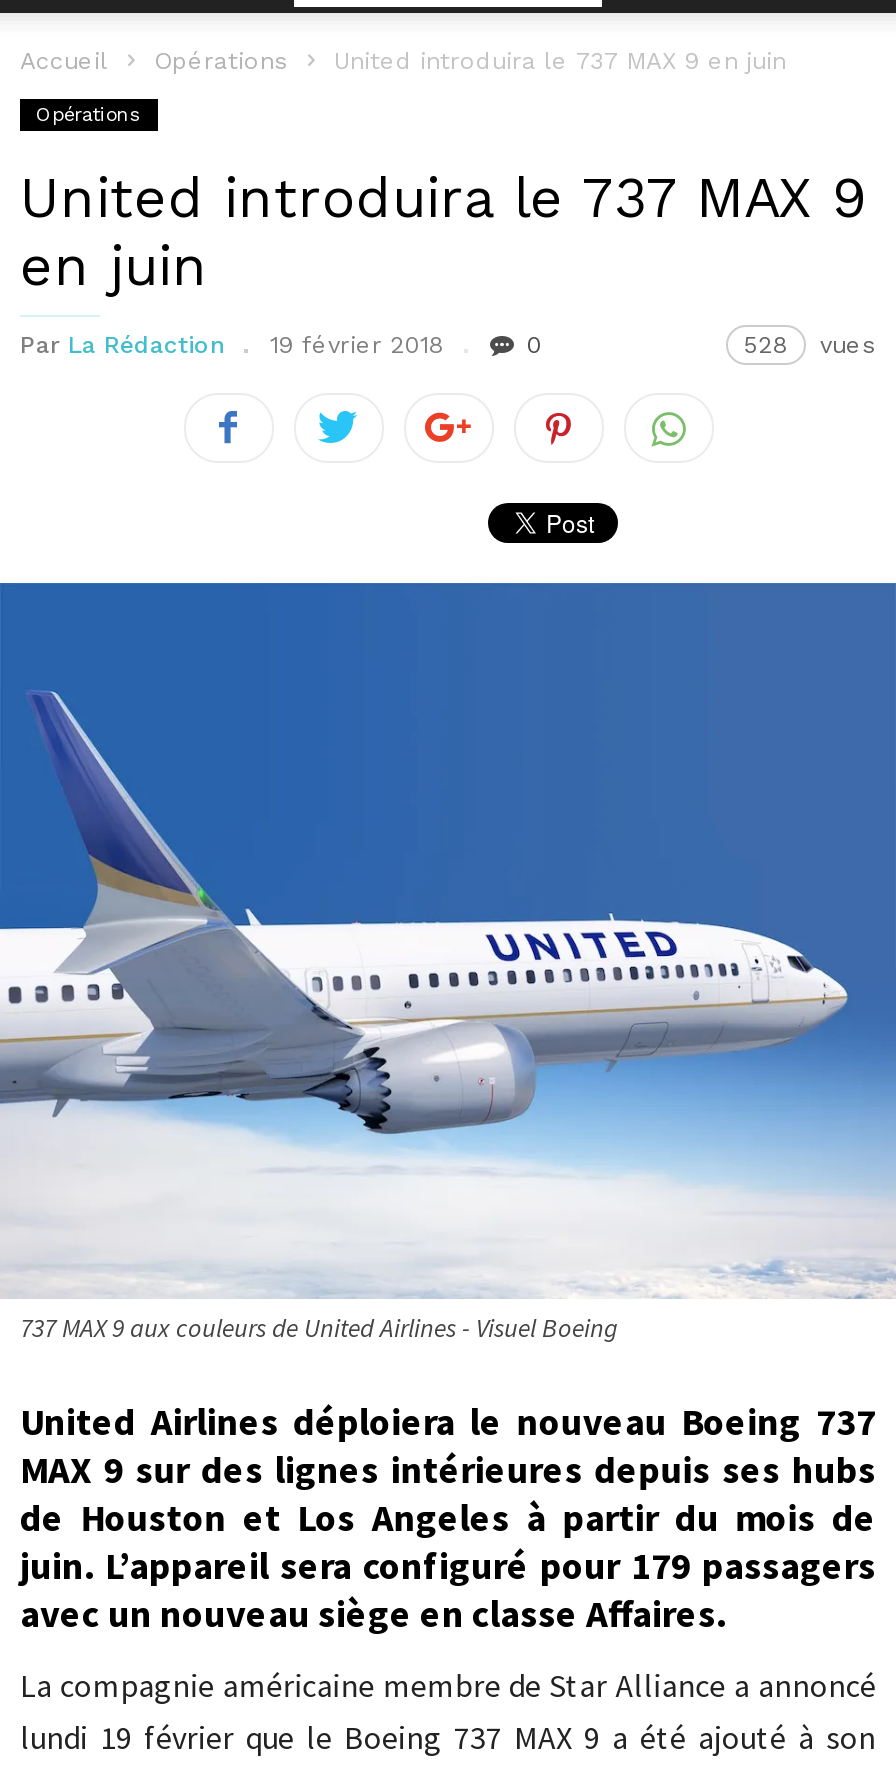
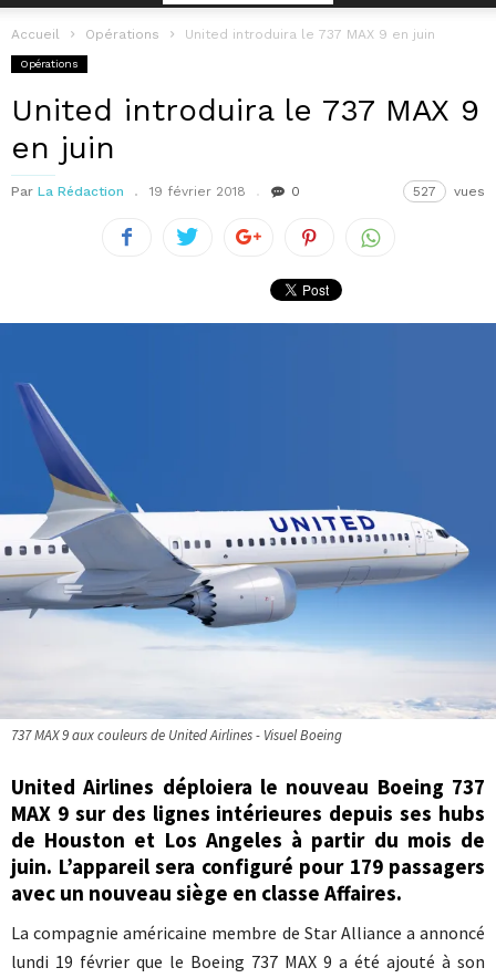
- 528 vues
+ 527 vues
